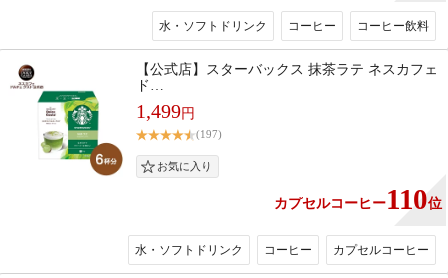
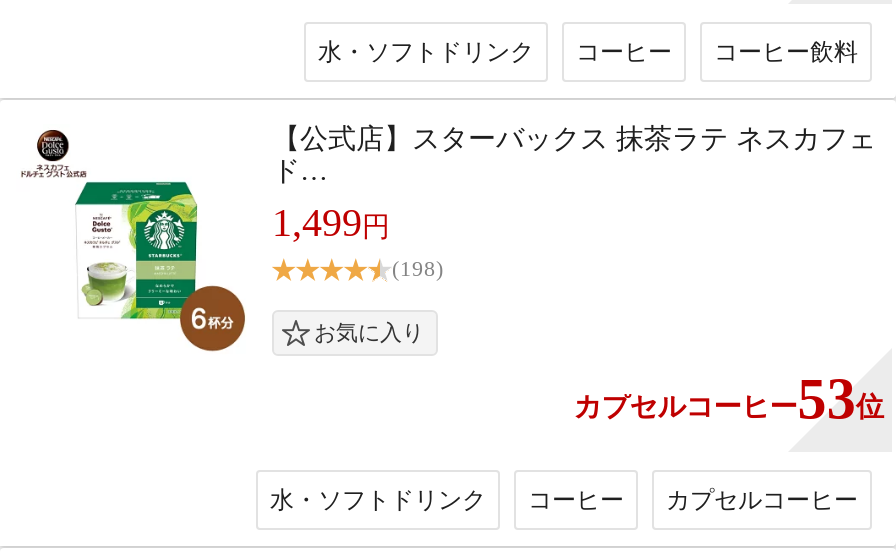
- (197)
+ (198)

- カプセルコーヒー110位
+ カプセルコーヒー53位
